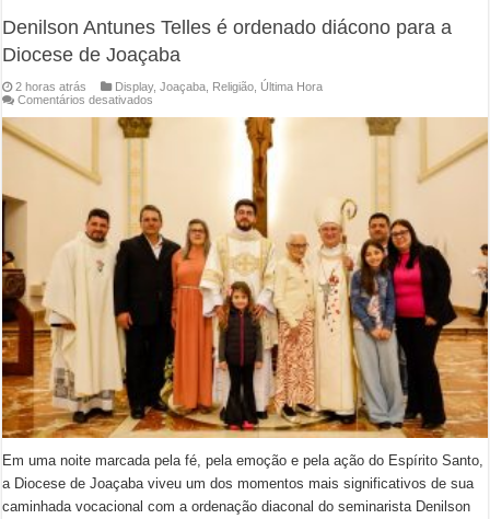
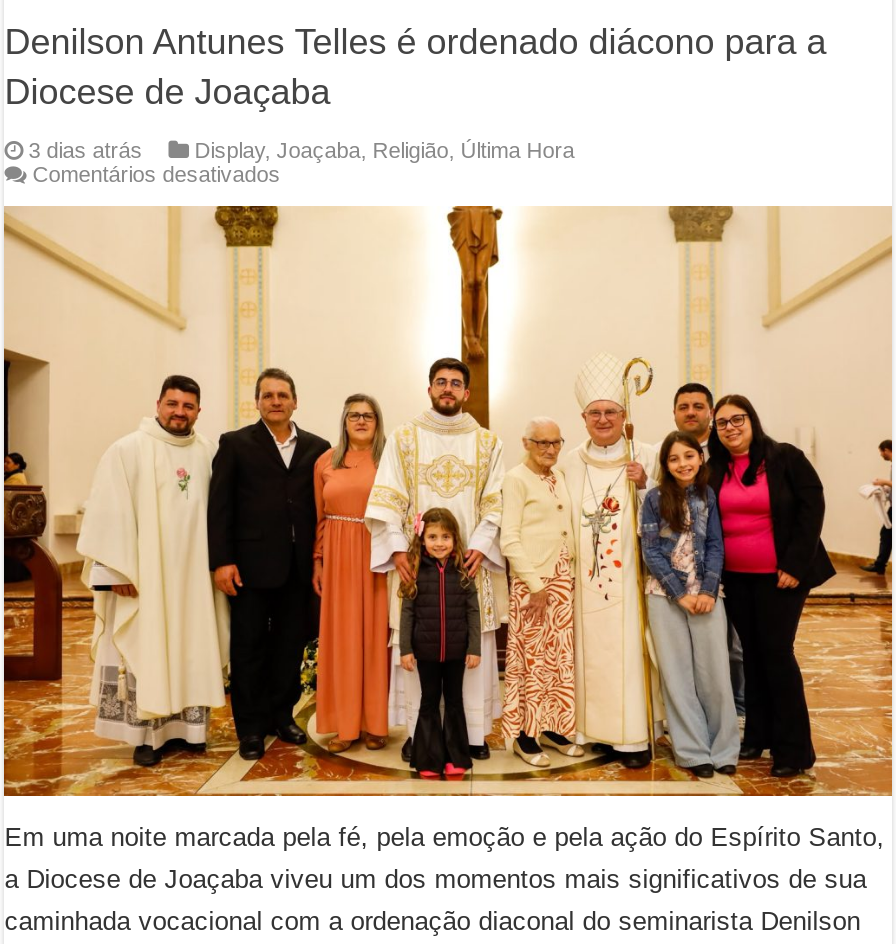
- 2 horas atrás
+ 3 dias atrás
